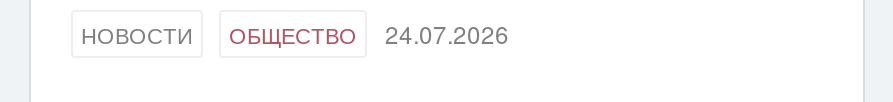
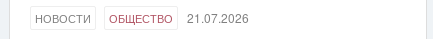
- НОВОСТИ ОБЩЕСТВО 24.07.2026
+ НОВОСТИ ОБЩЕСТВО 21.07.2026
